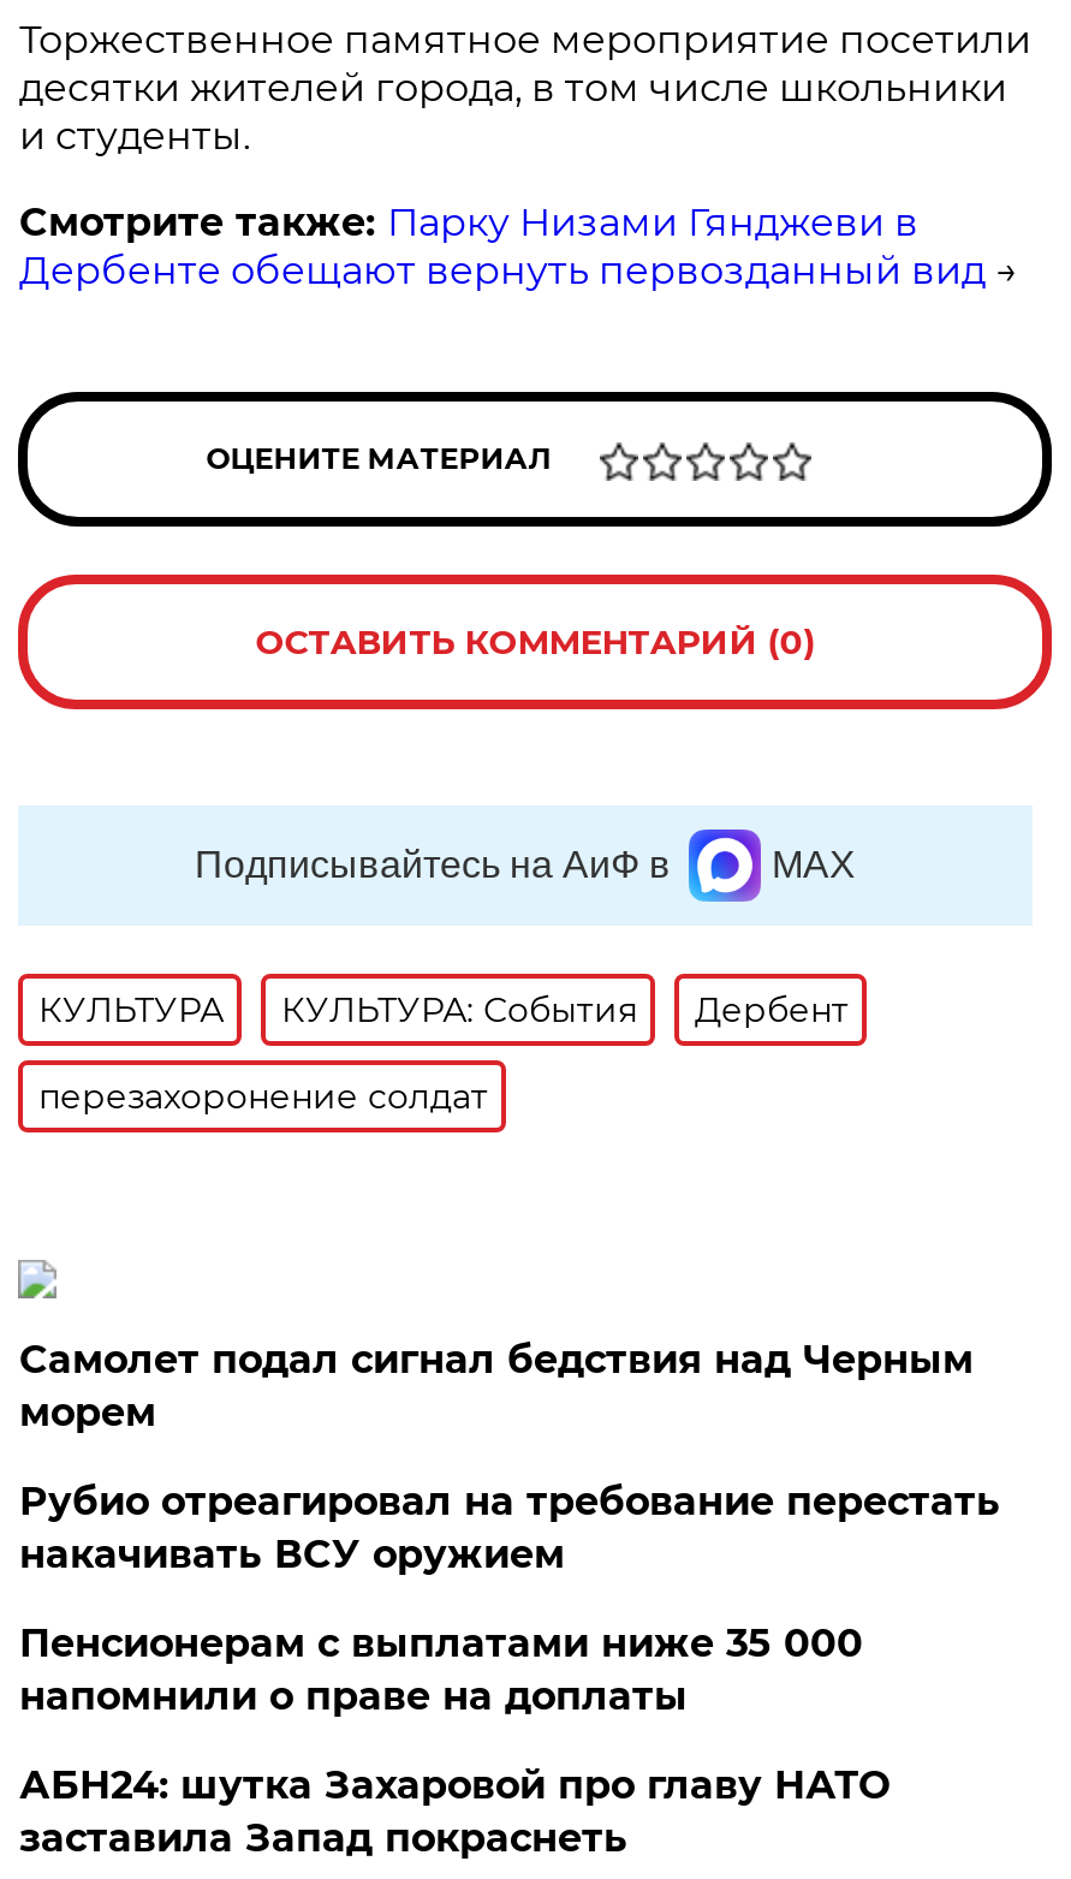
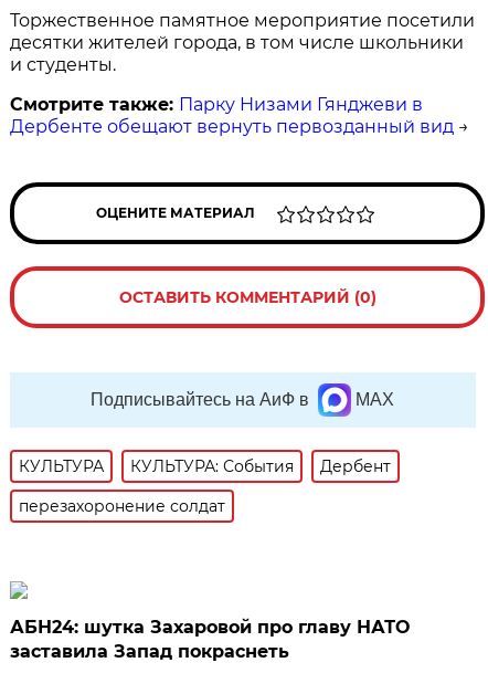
- Самолет подал сигнал бедствия над Черным
- морем
- Рубио отреагировал на требование перестать
- накачивать ВСУ оружием
- Пенсионерам с выплатами ниже 35 000
- напомнили о праве на доплаты
